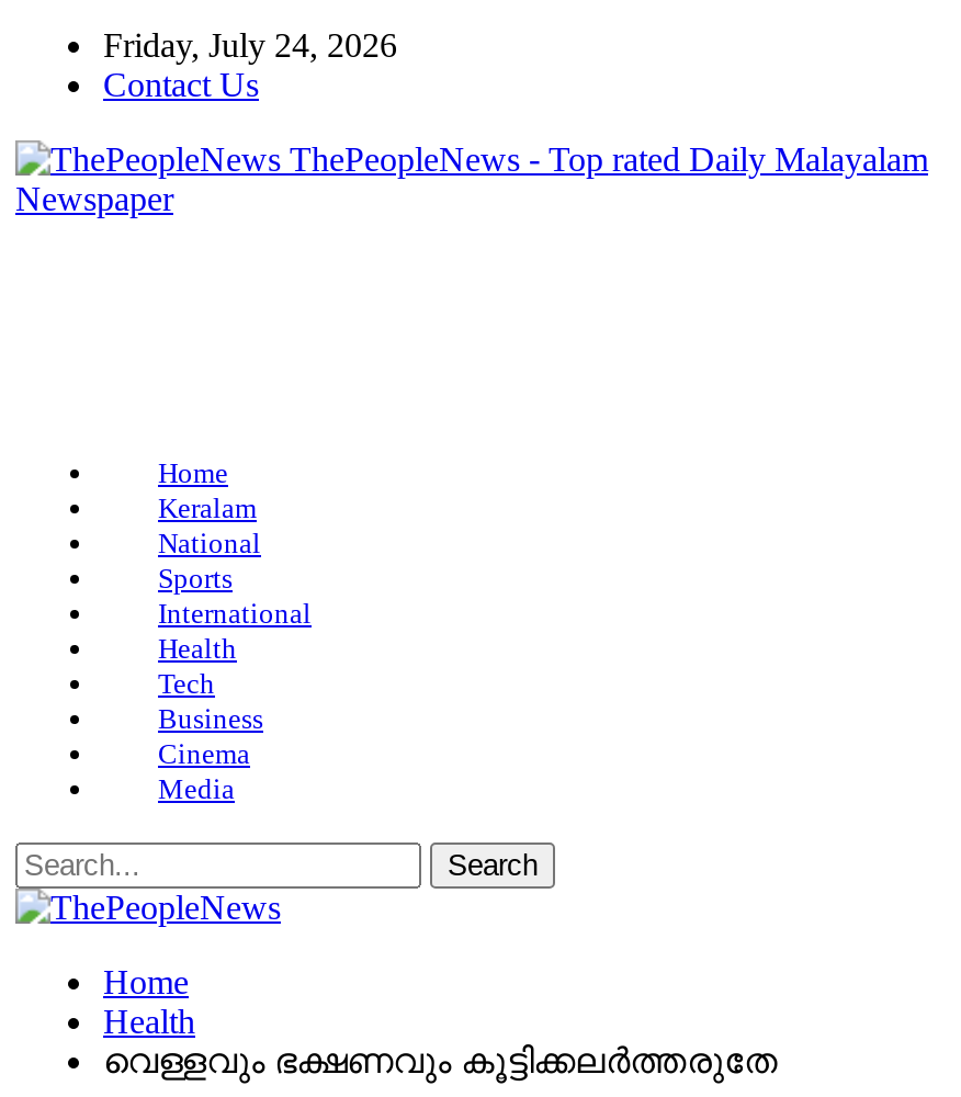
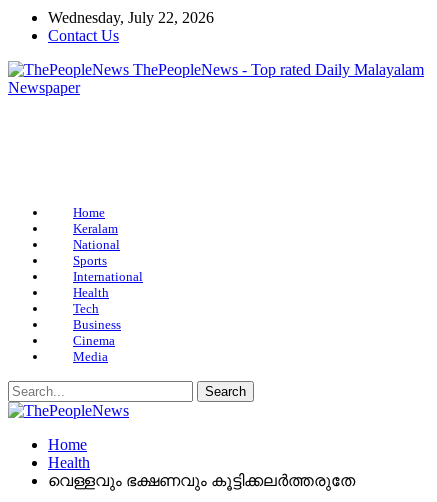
- Friday, July 24, 2026
+ Wednesday, July 22, 2026
